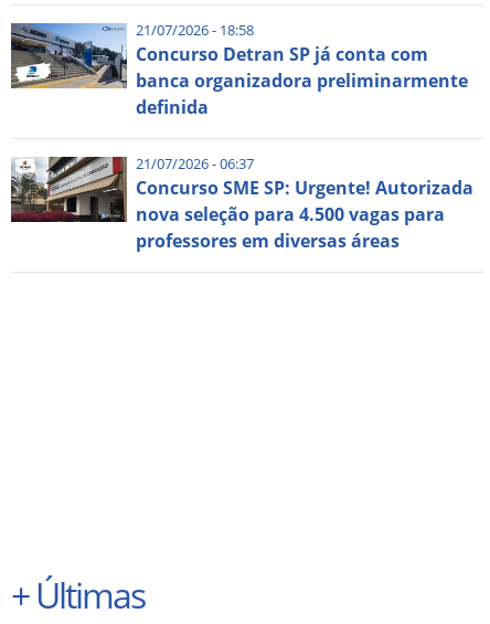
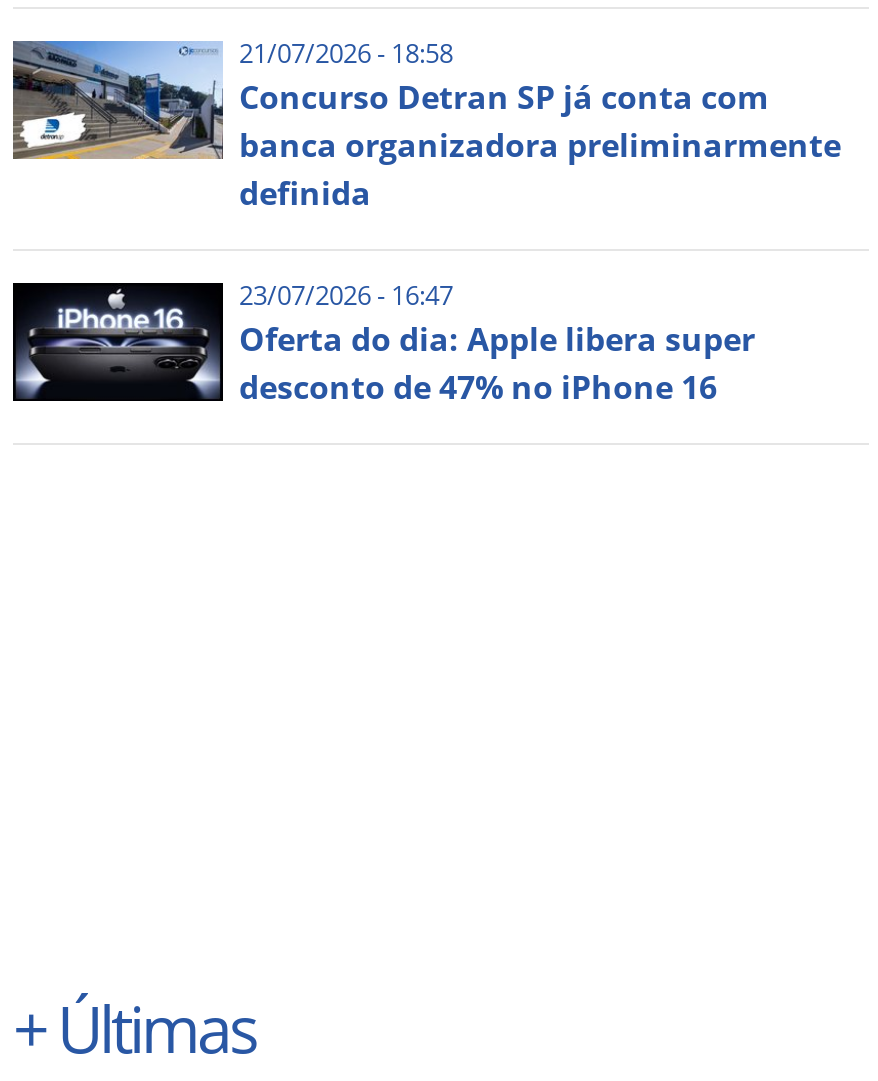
- [image]
- 21/07/2026 - 06:37
- Concurso SME SP: Urgente! Autorizada
- nova seleção para 4.500 vagas para
- professores em diversas áreas
+ [image]
+ 23/07/2026 - 16:47
+ Oferta do dia: Apple libera super
+ desconto de 47% no iPhone 16
